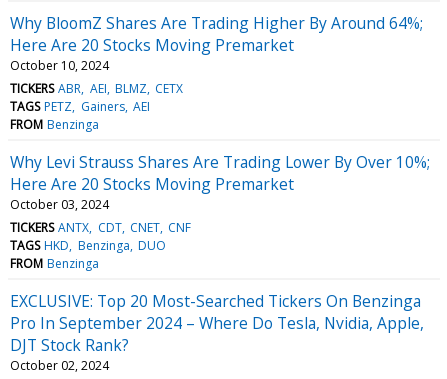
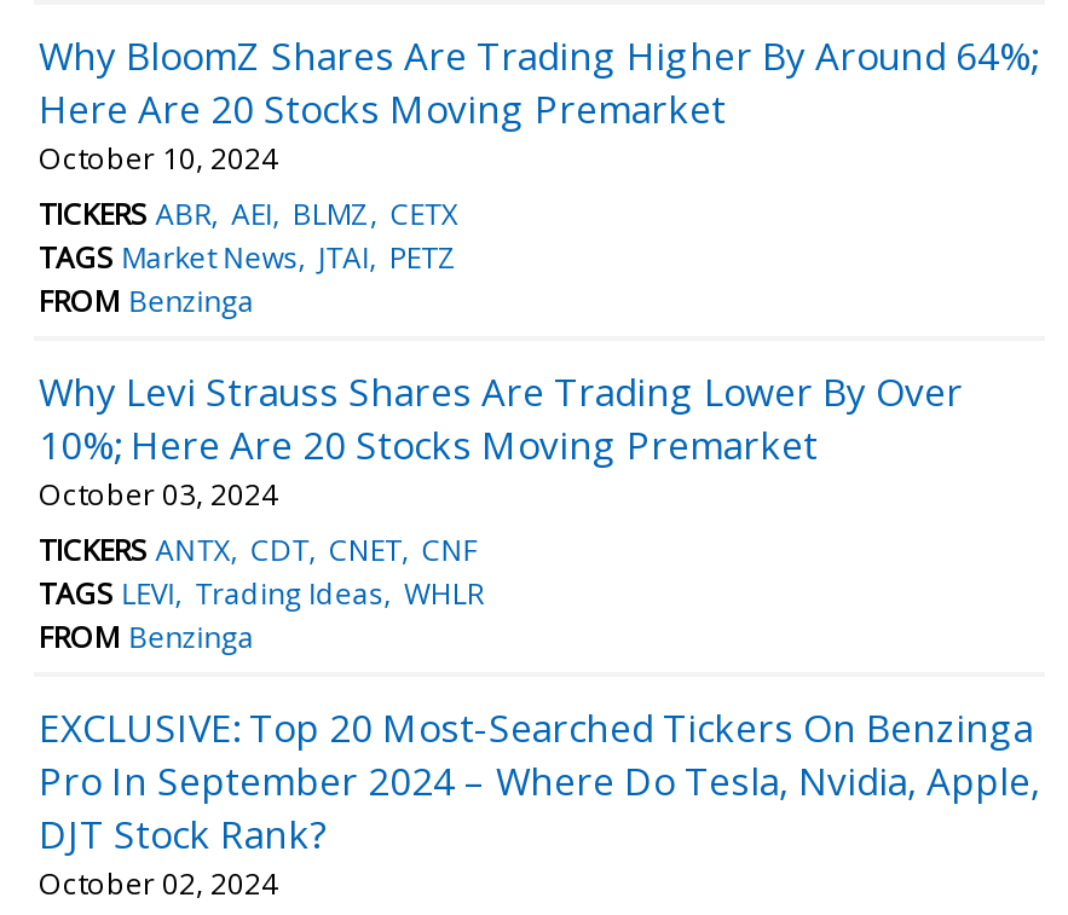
- TAGS PETZ Gainers AEI
+ TAGS Market News JTAI PETZ

- TAGS HKD Benzinga DUO
+ TAGS LEVI Trading Ideas WHLR
